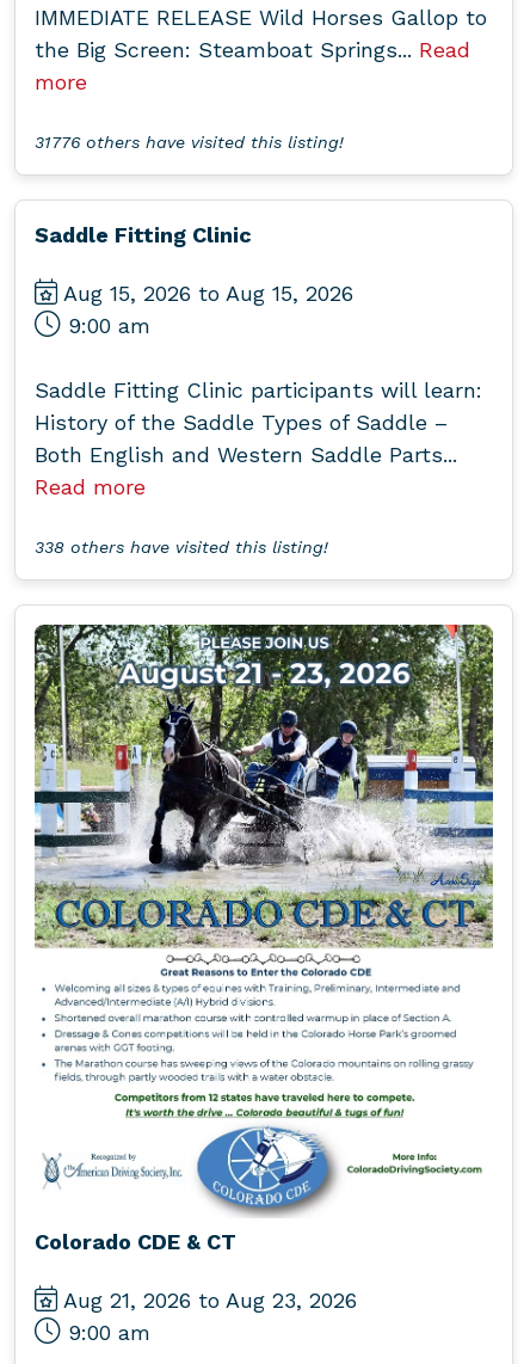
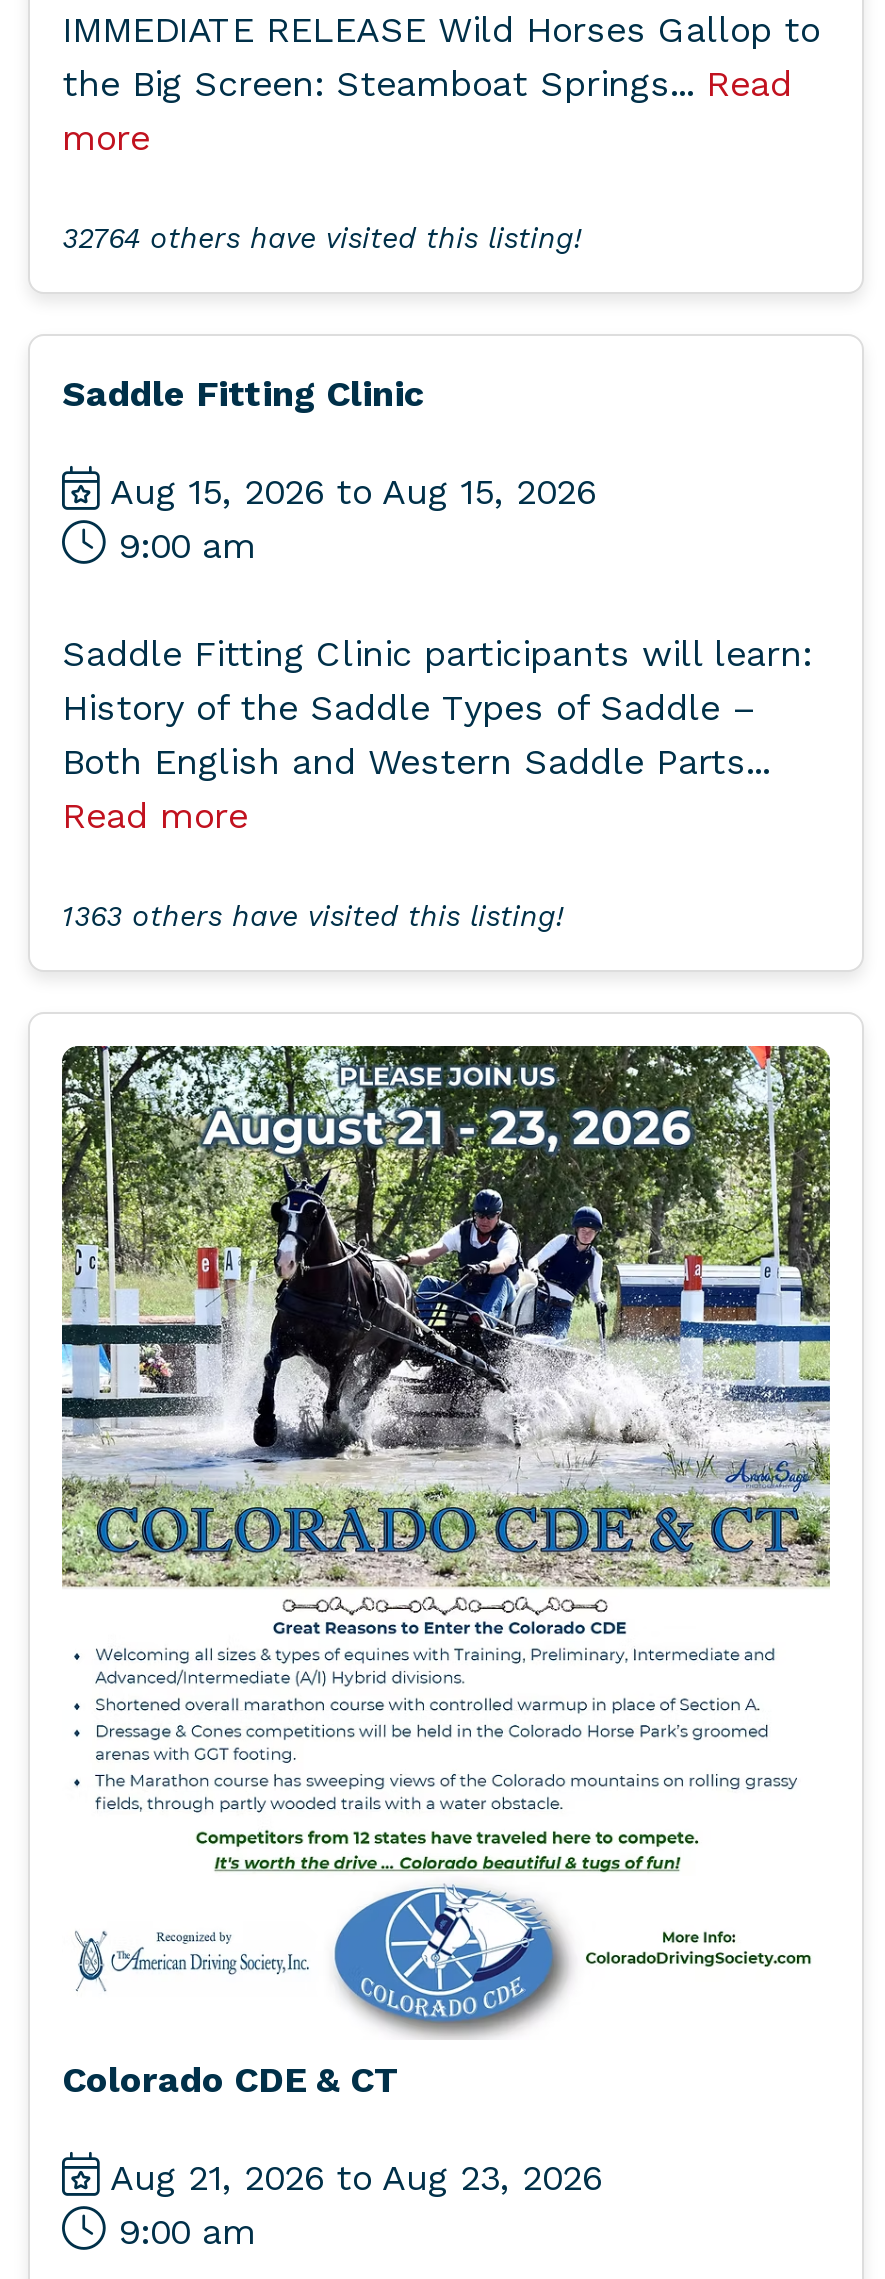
- 31776 others have visited this listing!
+ 32764 others have visited this listing!

- 338 others have visited this listing!
+ 1363 others have visited this listing!
